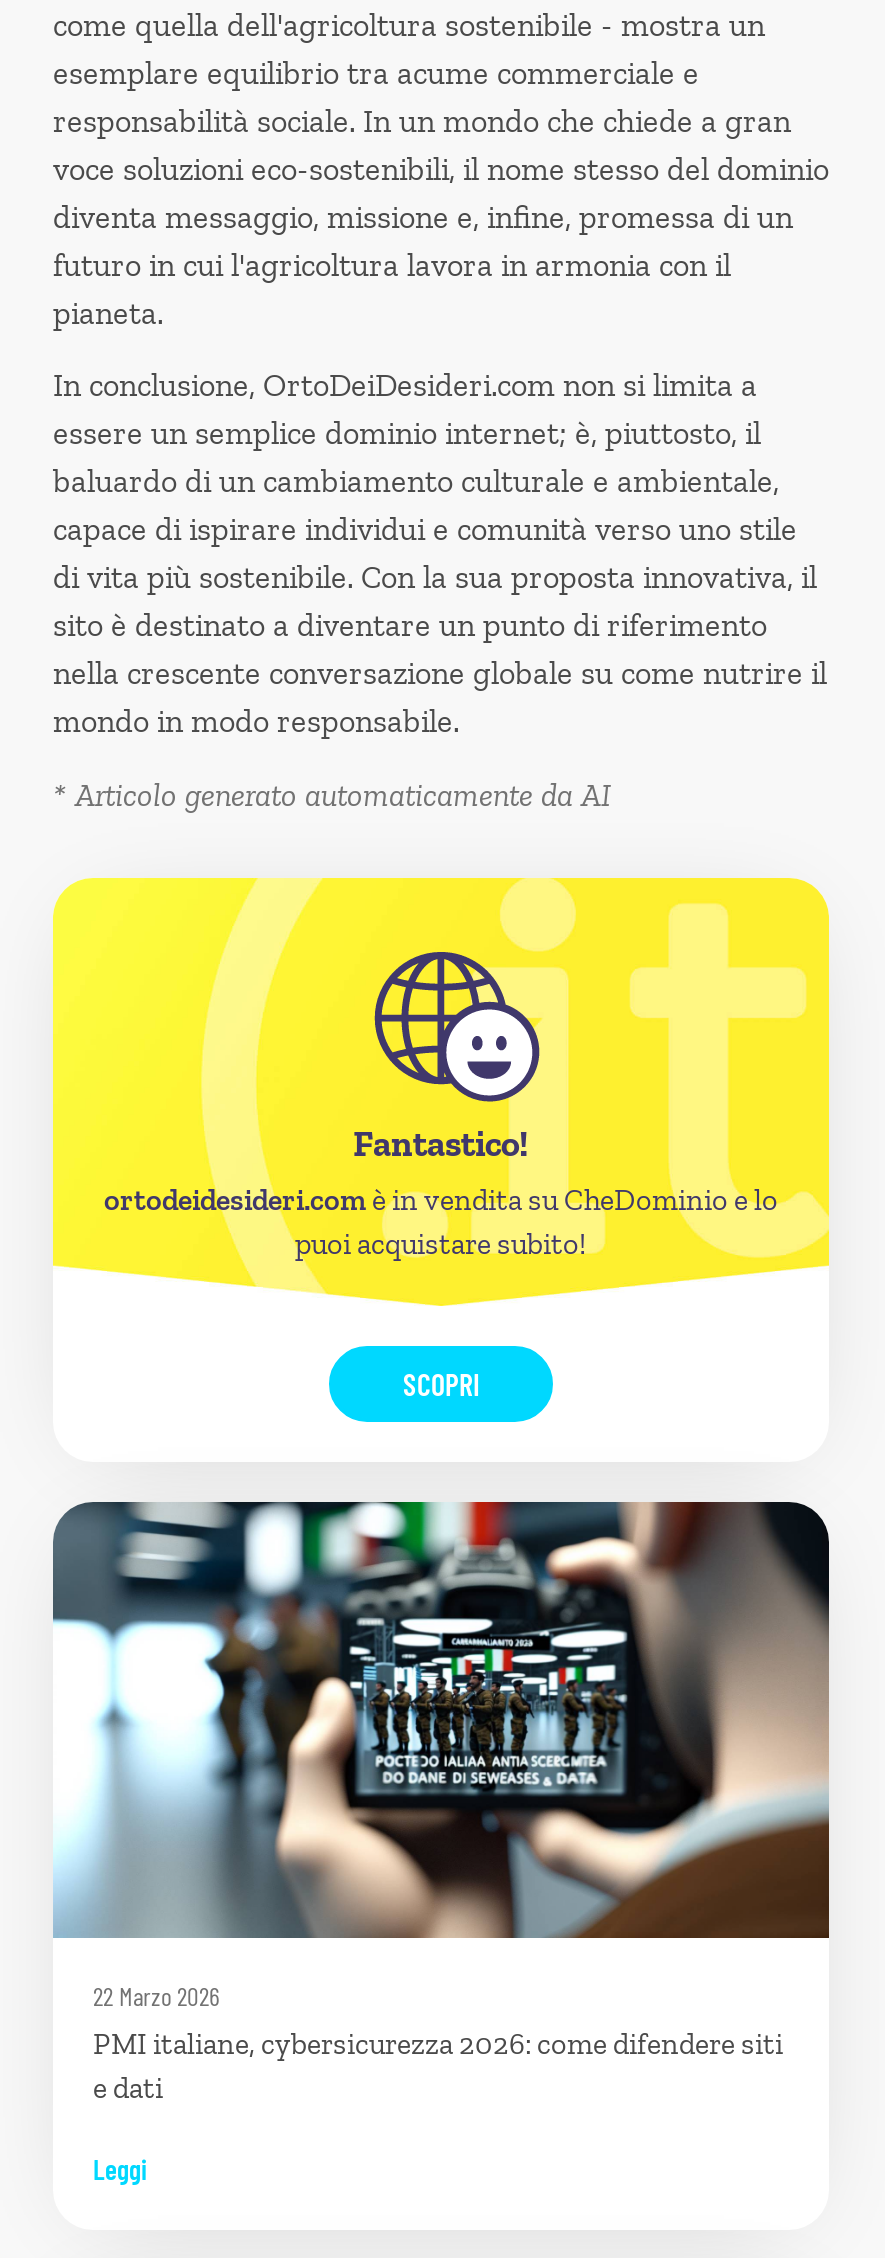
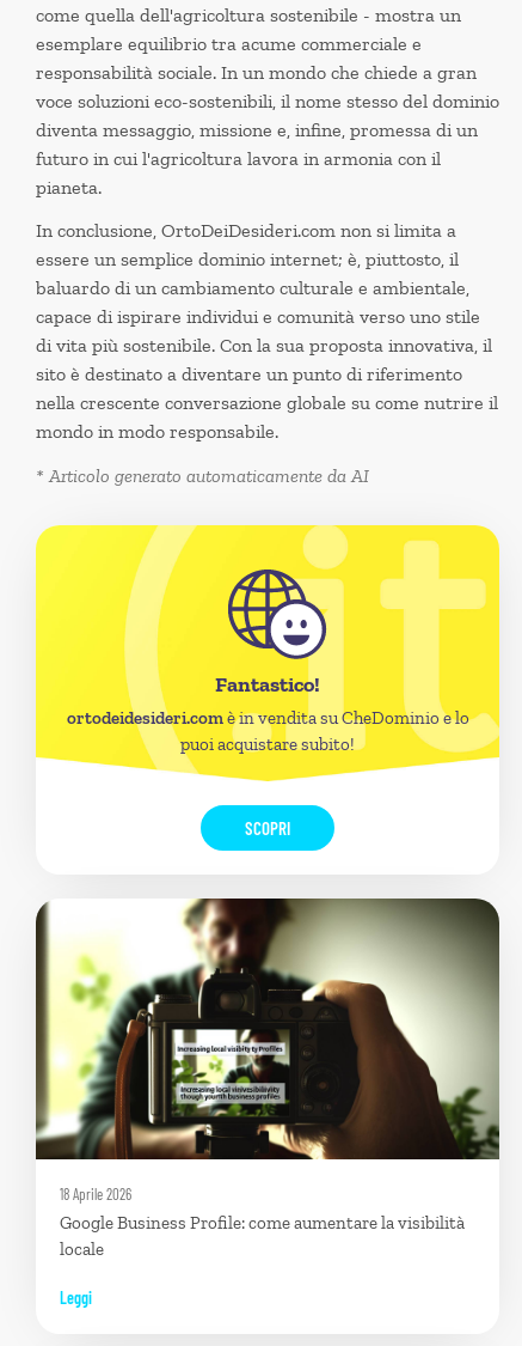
- [image]
- 22 Marzo 2026
- PMI italiane, cybersicurezza 2026: come difendere siti
- e dati
+ [image]
+ 18 Aprile 2026
+ Google Business Profile: come aumentare la visibilità
+ locale
